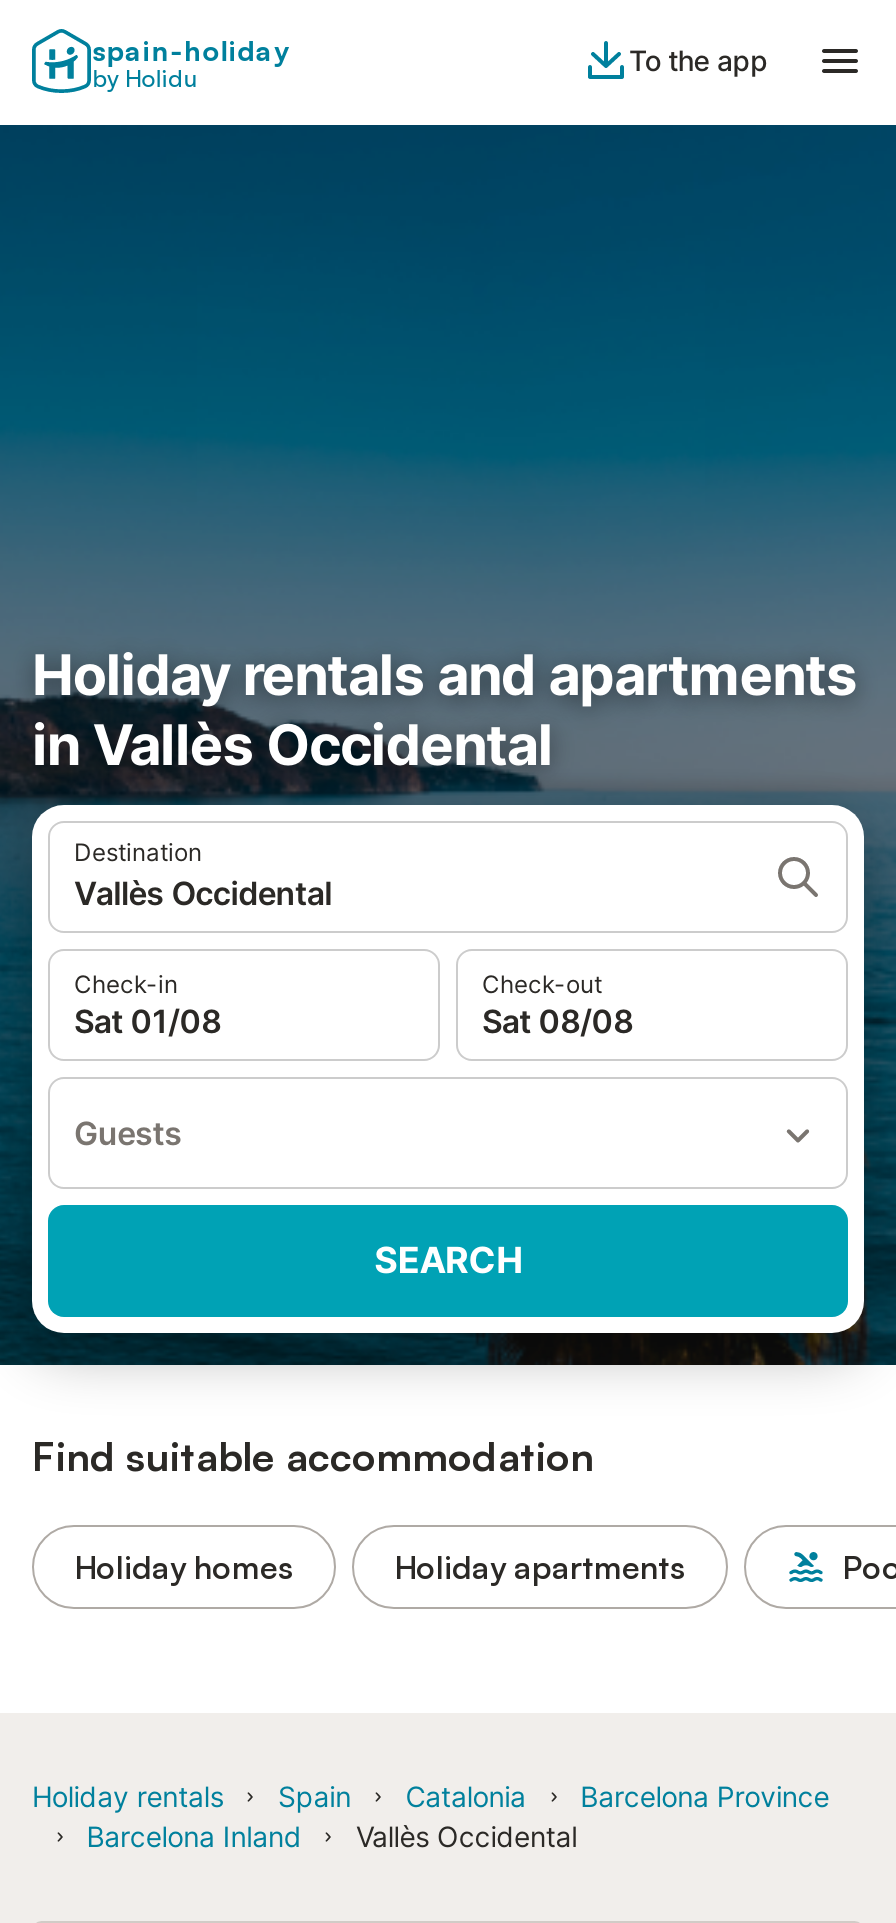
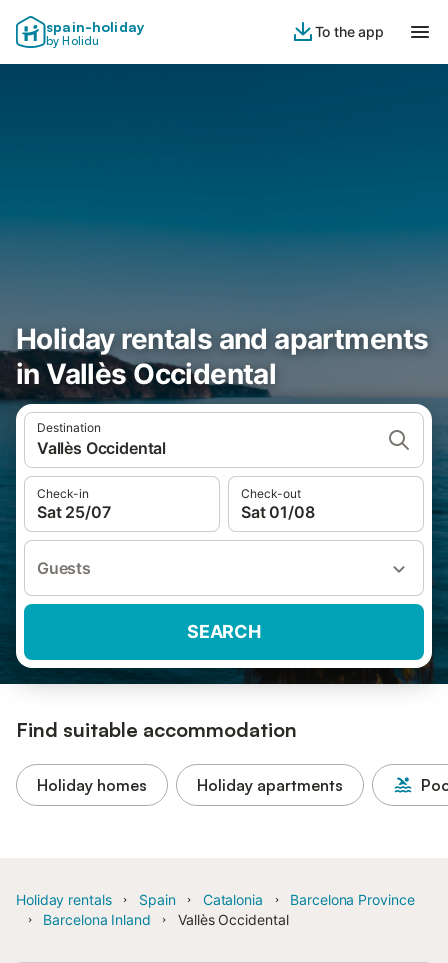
- Sat 01/08
+ Sat 25/07

- Sat 08/08
+ Sat 01/08
